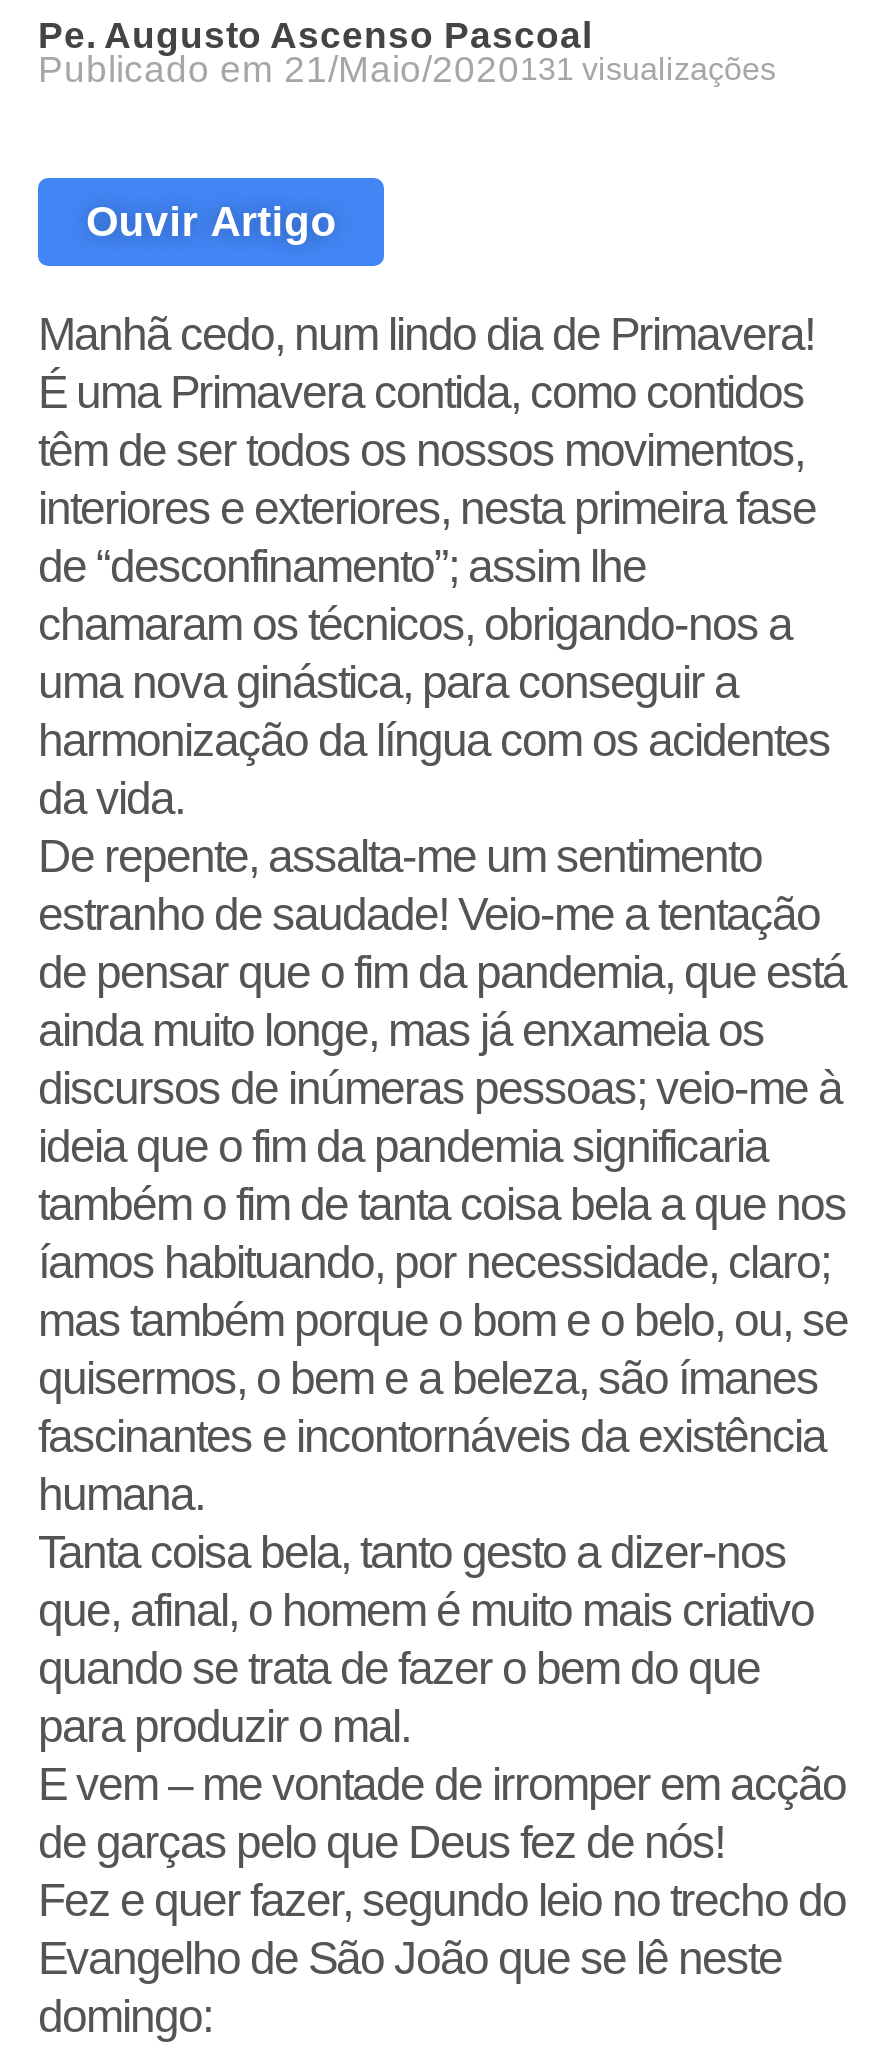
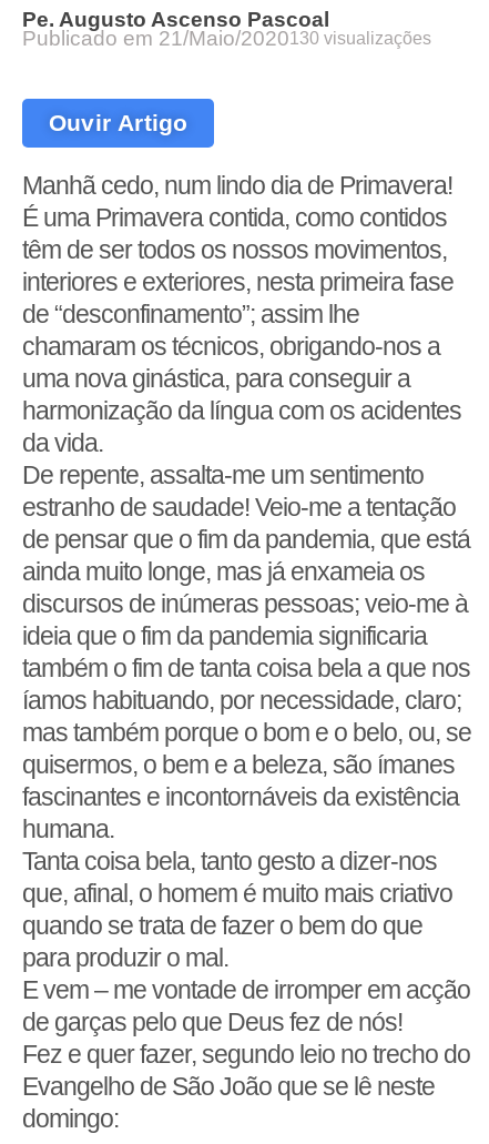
- Publicado em 21/Maio/2020131 visualizações
+ Publicado em 21/Maio/2020130 visualizações
